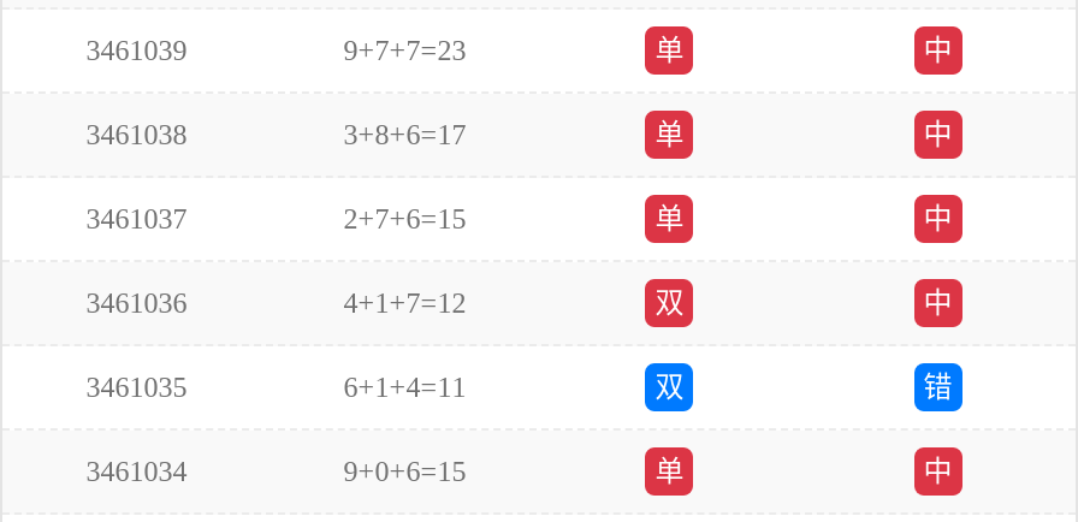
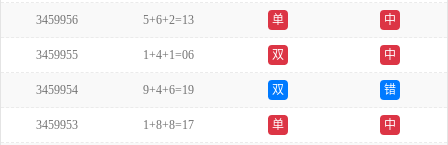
- 3461039
+ 3459956

- 9+7+7=23
+ 5+6+2=13

- 3461038
- 3+8+6=17
- 单
- 中
- 3461037
- 2+7+6=15
- 单
- 中
- 3461036
- 4+1+7=12
+ 3459955
+ 1+4+1=06

- 3461035
+ 3459954

- 6+1+4=11
+ 9+4+6=19

- 3461034
+ 3459953

- 9+0+6=15
+ 1+8+8=17
